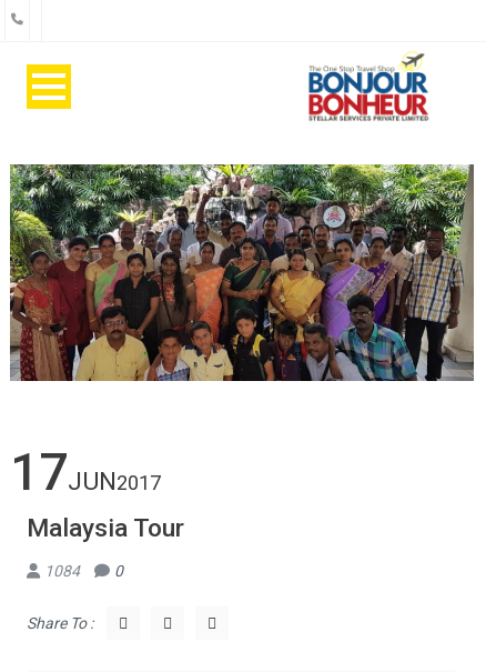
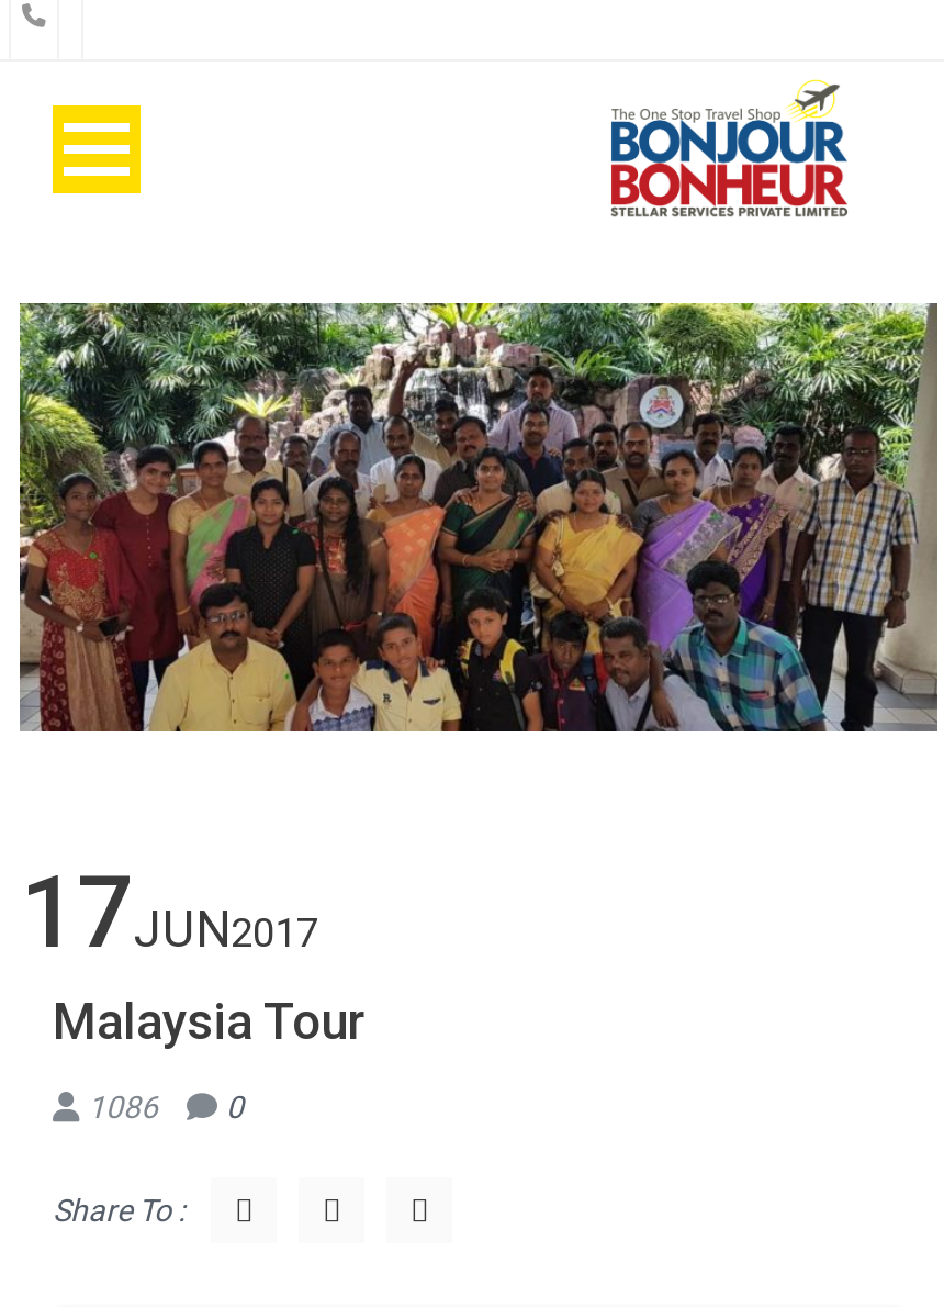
- 1084 0
+ 1086 0
